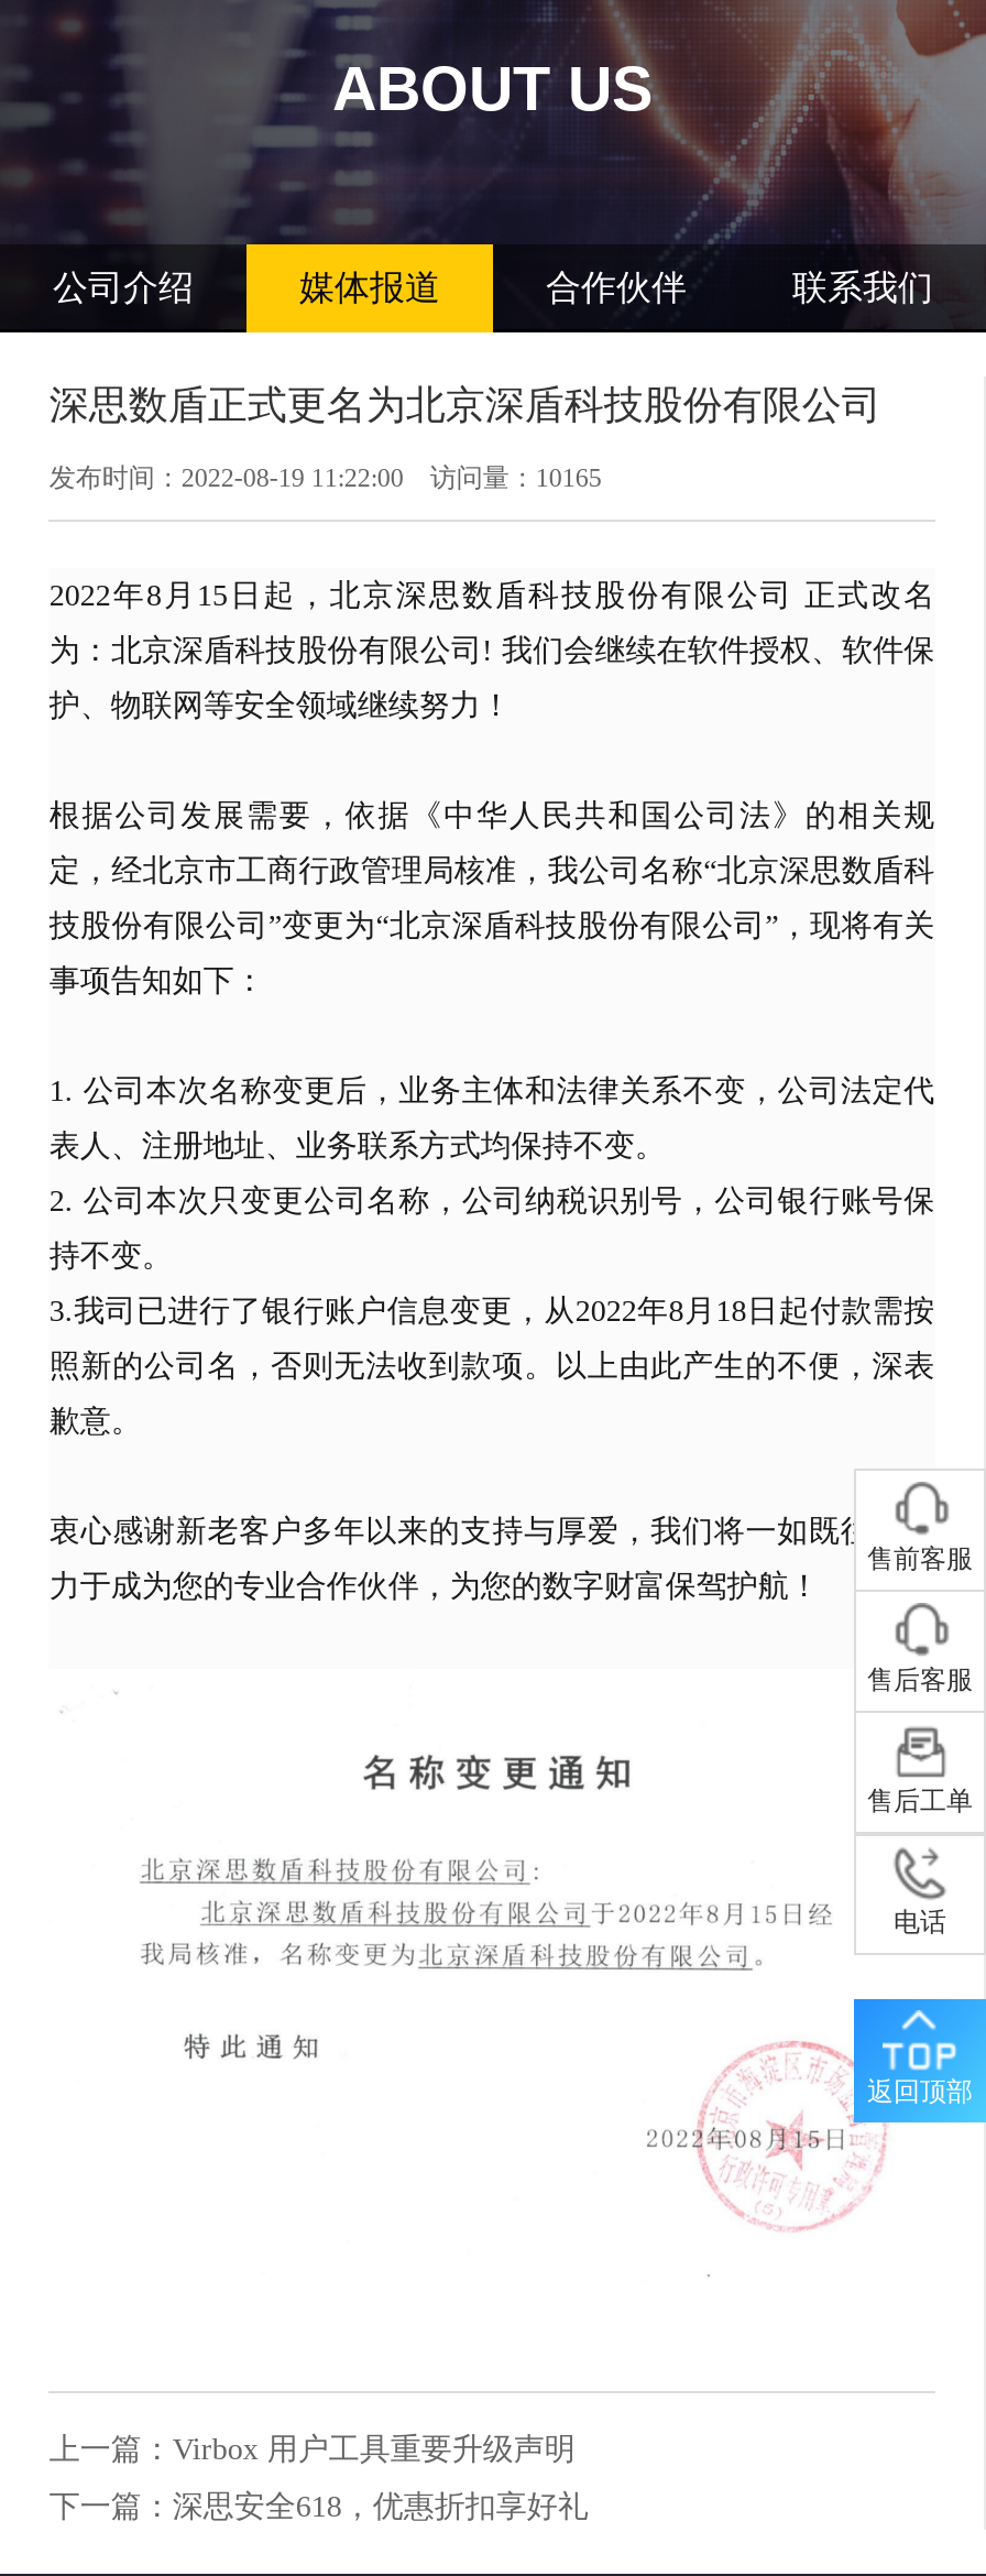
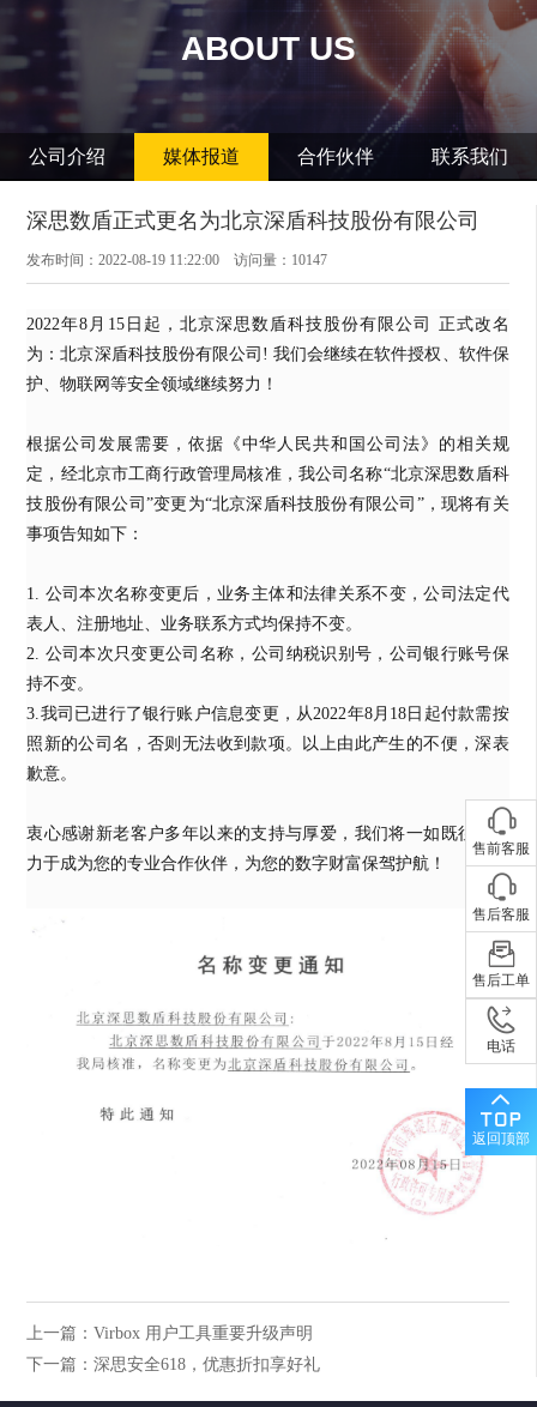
- 发布时间：2022-08-19 11:22:00 访问量：10165
+ 发布时间：2022-08-19 11:22:00 访问量：10147
